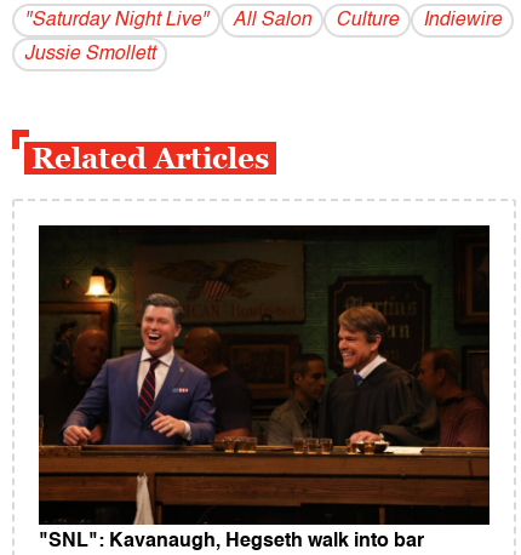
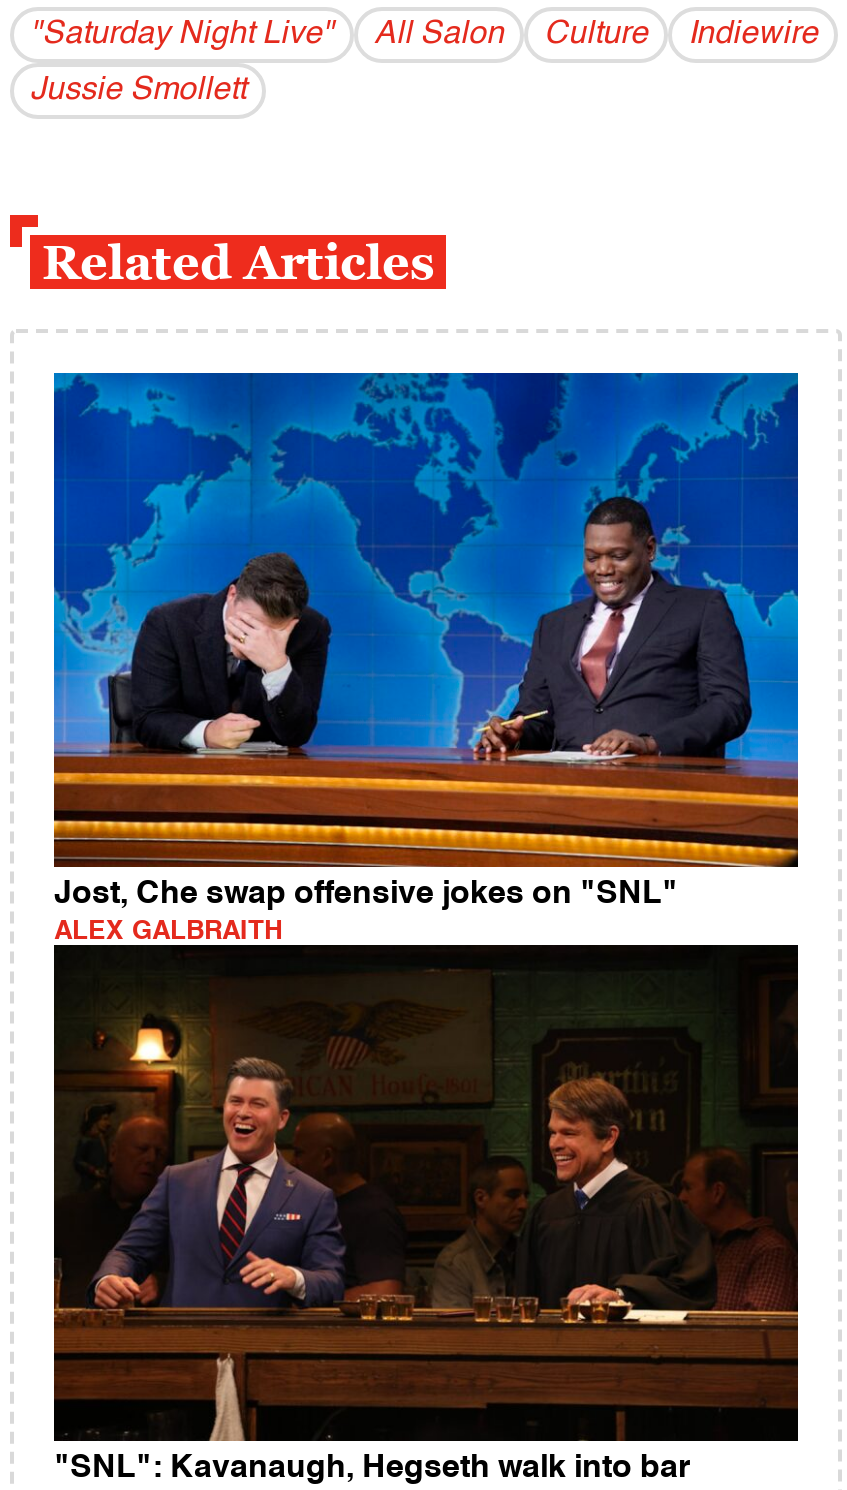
+ [image]
+ Jost, Che swap offensive jokes on "SNL"
+ ALEX GALBRAITH
